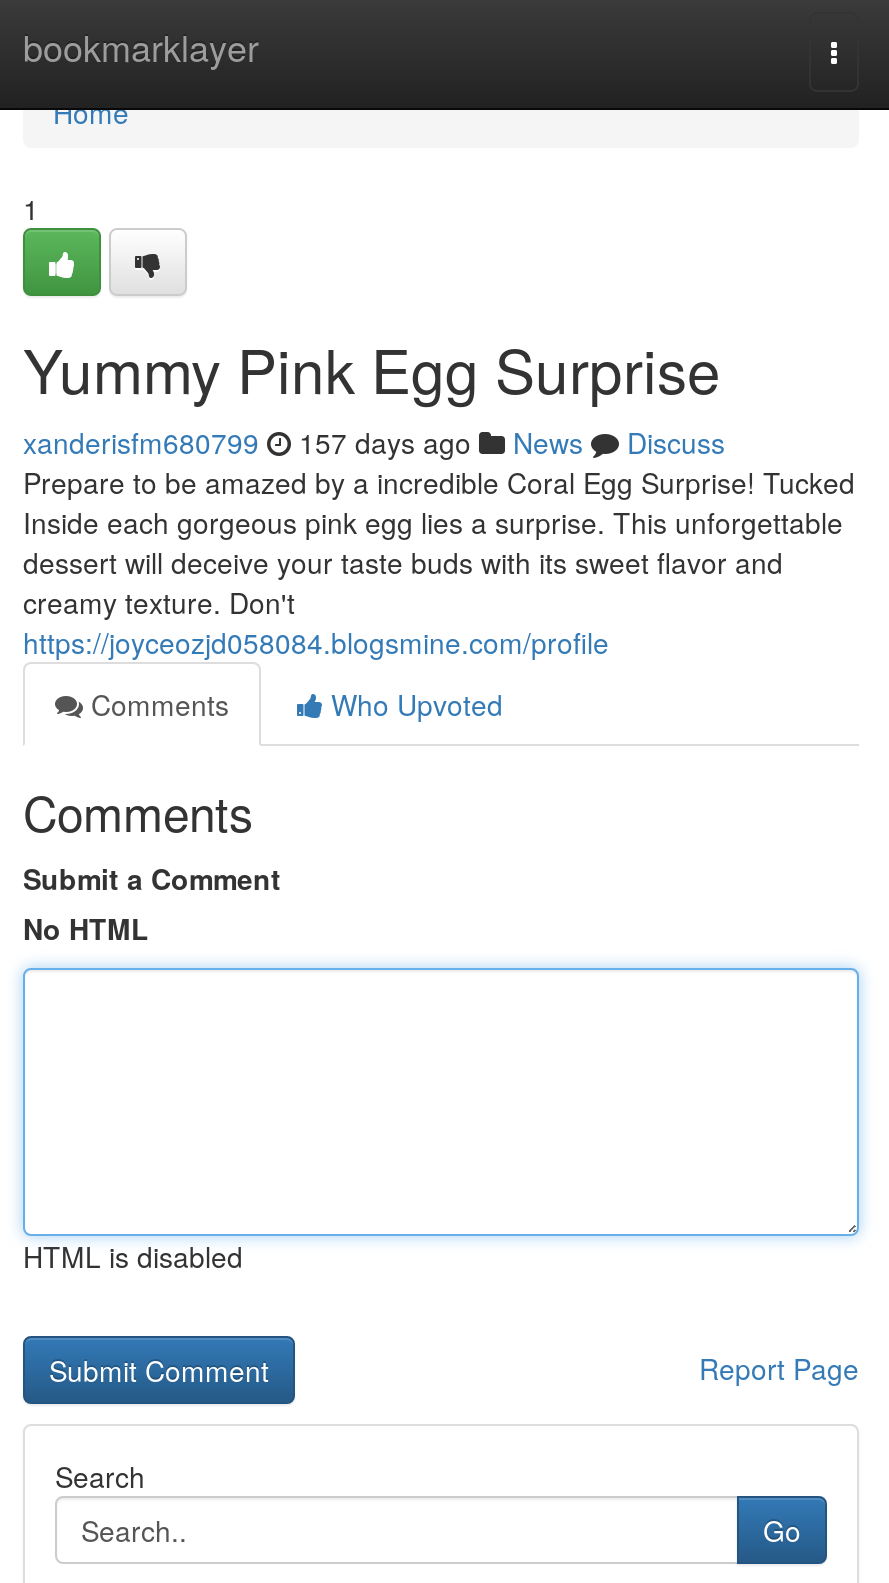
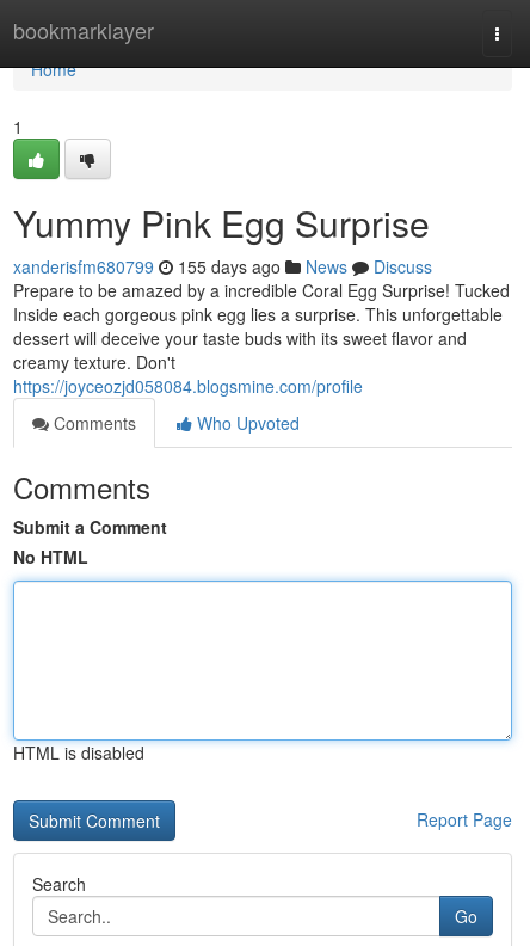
- xanderisfm680799 157 days ago News Discuss
+ xanderisfm680799 155 days ago News Discuss
